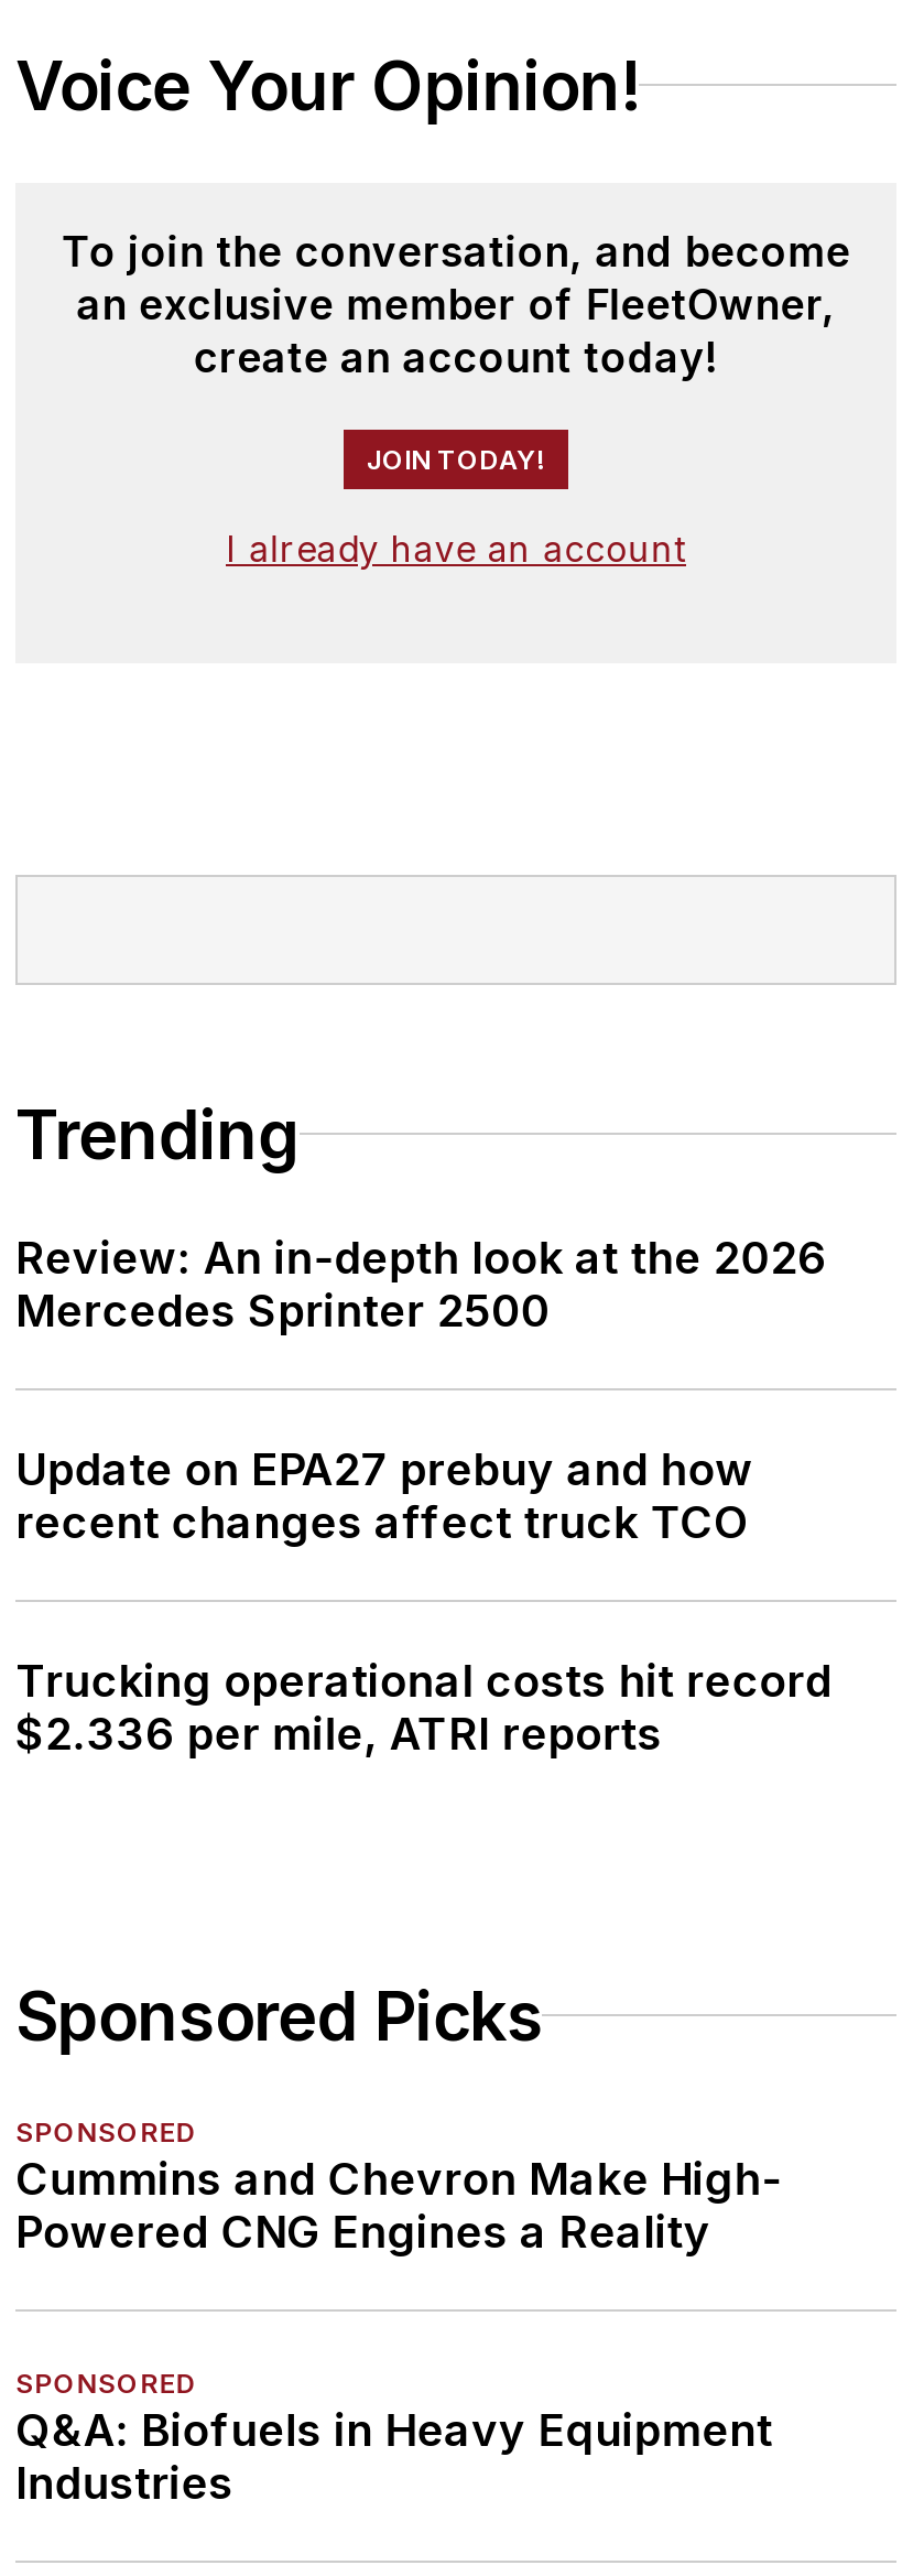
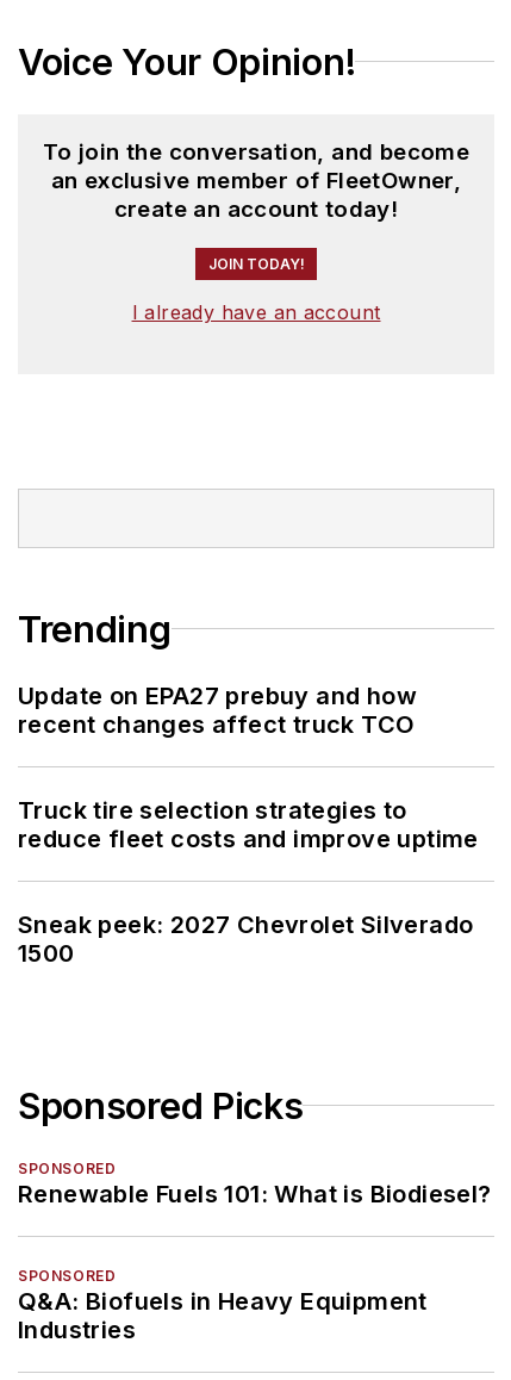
- Review: An in-depth look at the 2026
- Mercedes Sprinter 2500

moved up: Update on EPA27 prebuy and how | recent changes affect truck TCO

- Trucking operational costs hit record
- $2.336 per mile, ATRI reports
+ Truck tire selection strategies to
+ reduce fleet costs and improve uptime
+ Sneak peek: 2027 Chevrolet Silverado
+ 1500

- Cummins and Chevron Make High-
- Powered CNG Engines a Reality
+ Renewable Fuels 101: What is Biodiesel?
